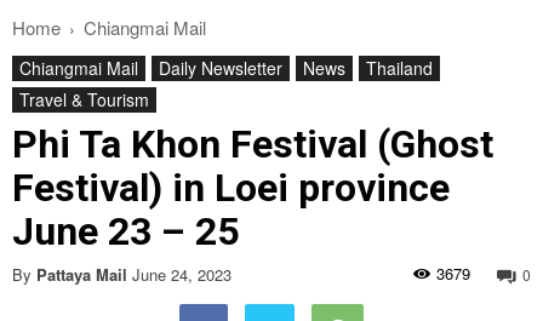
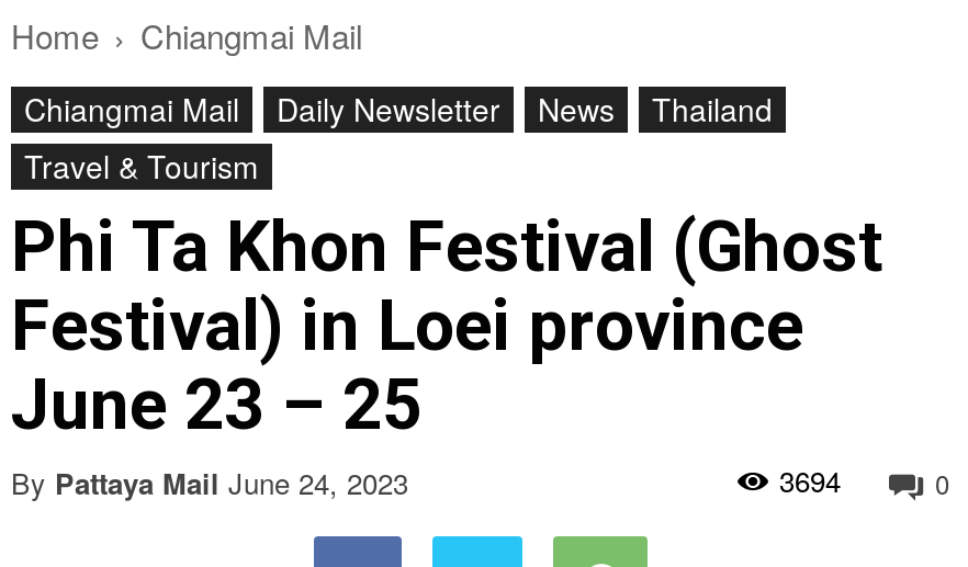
- 3679
+ 3694
